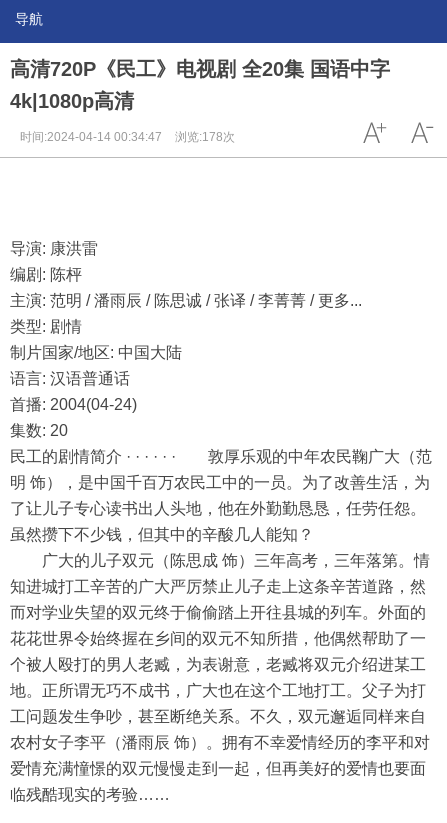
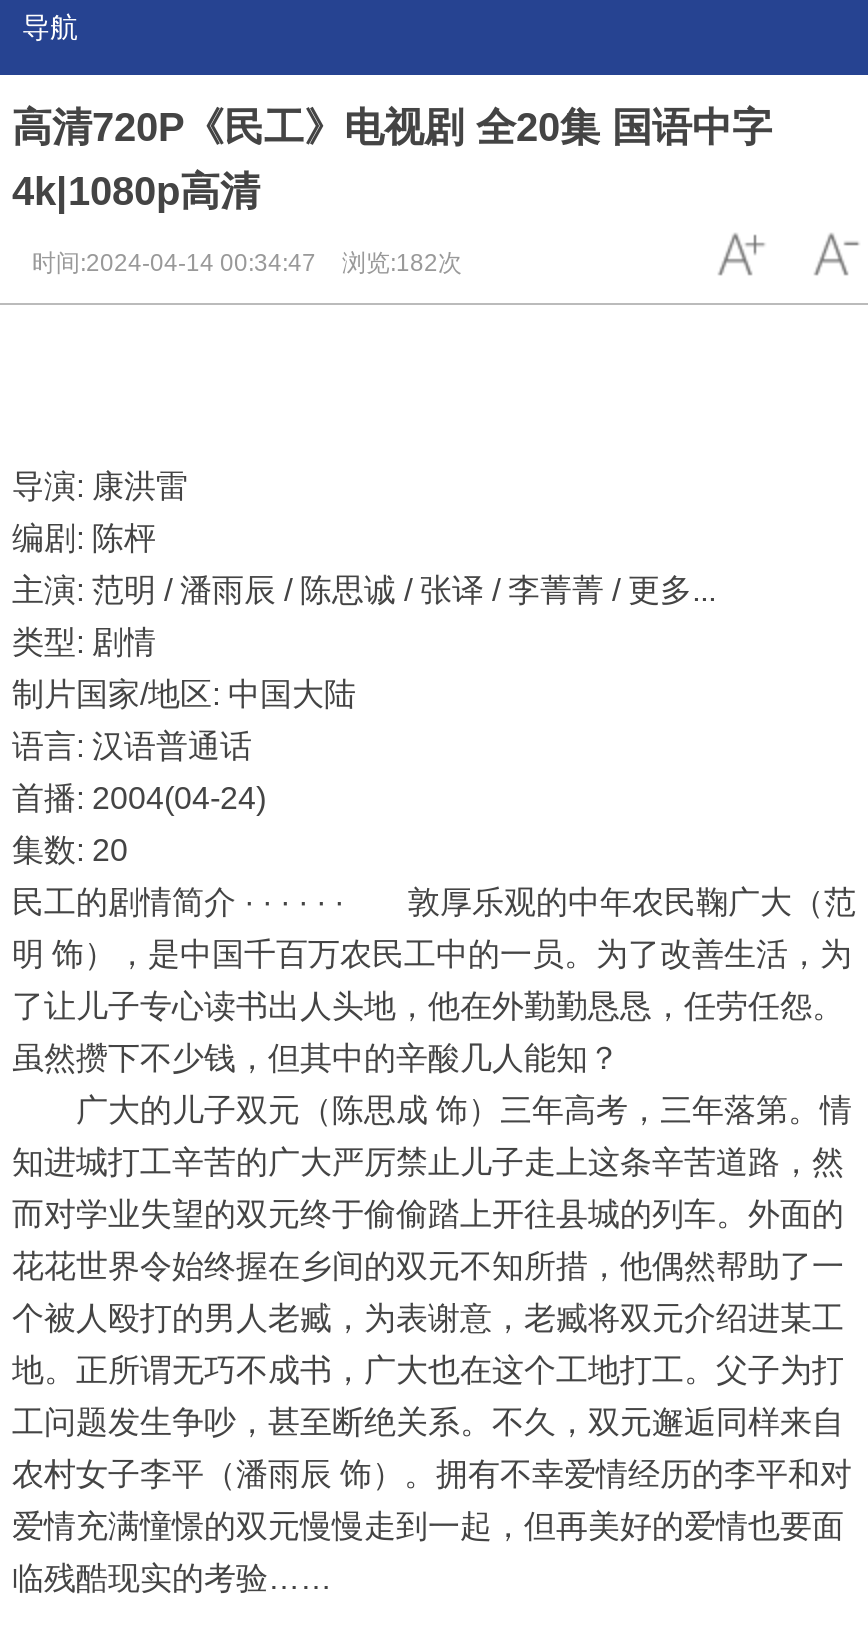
- 时间:2024-04-14 00:34:47 浏览:178次
+ 时间:2024-04-14 00:34:47 浏览:182次
